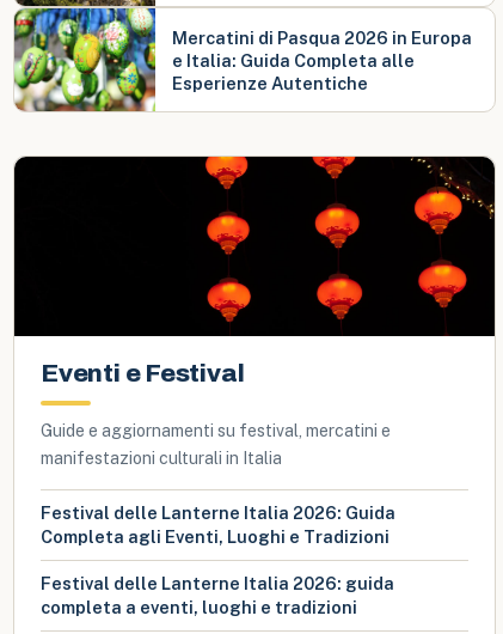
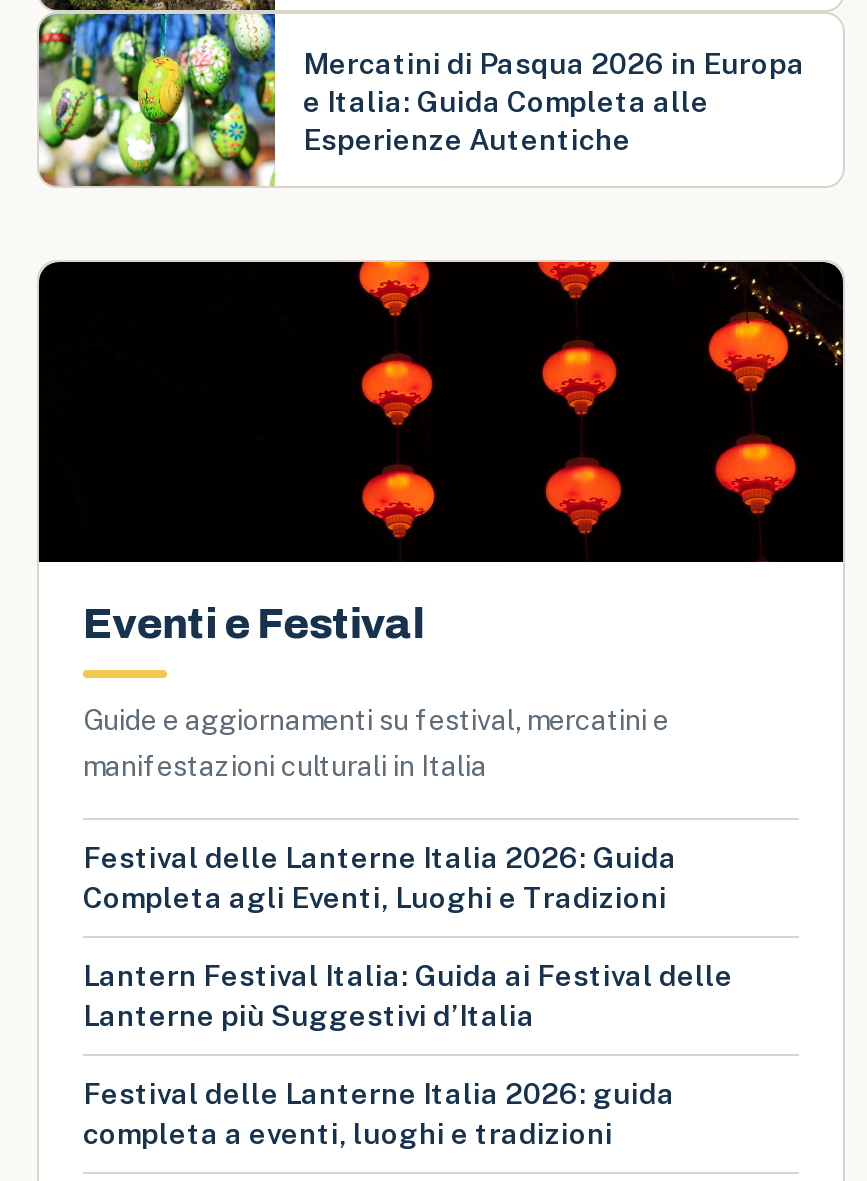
+ Lantern Festival Italia: Guida ai Festival delle
+ Lanterne più Suggestivi d’Italia
